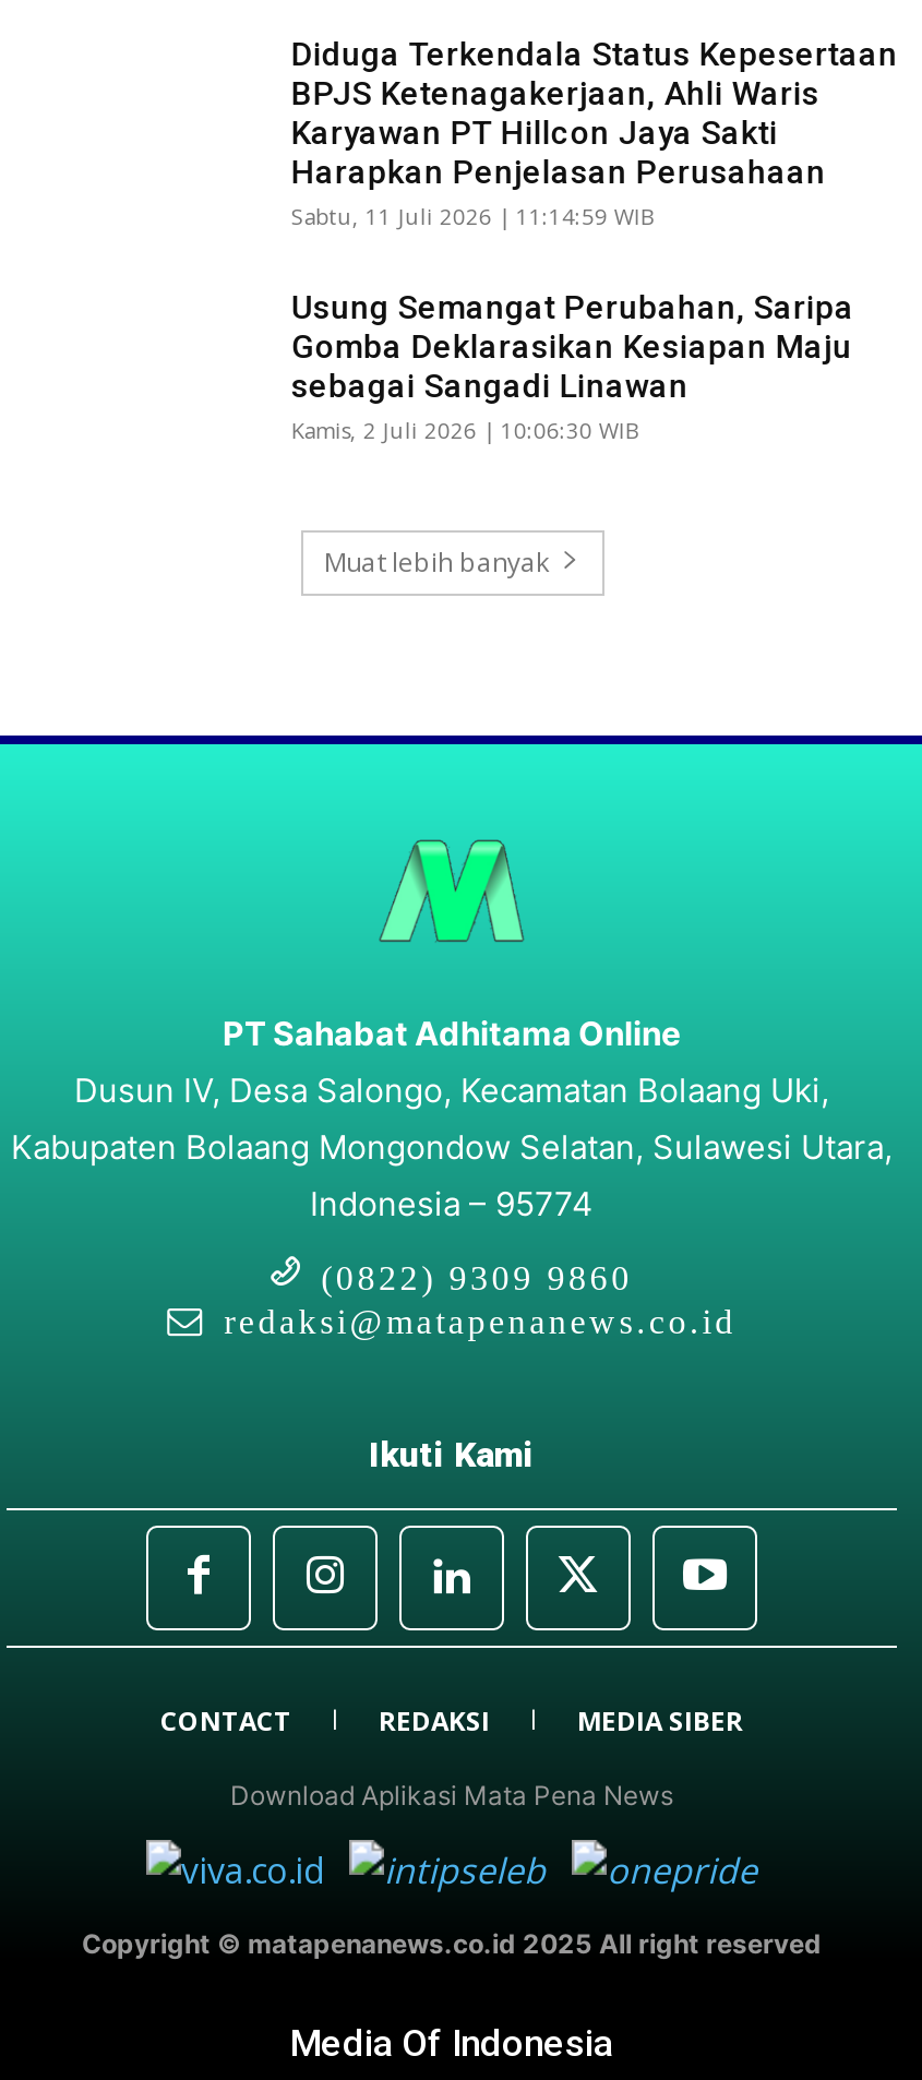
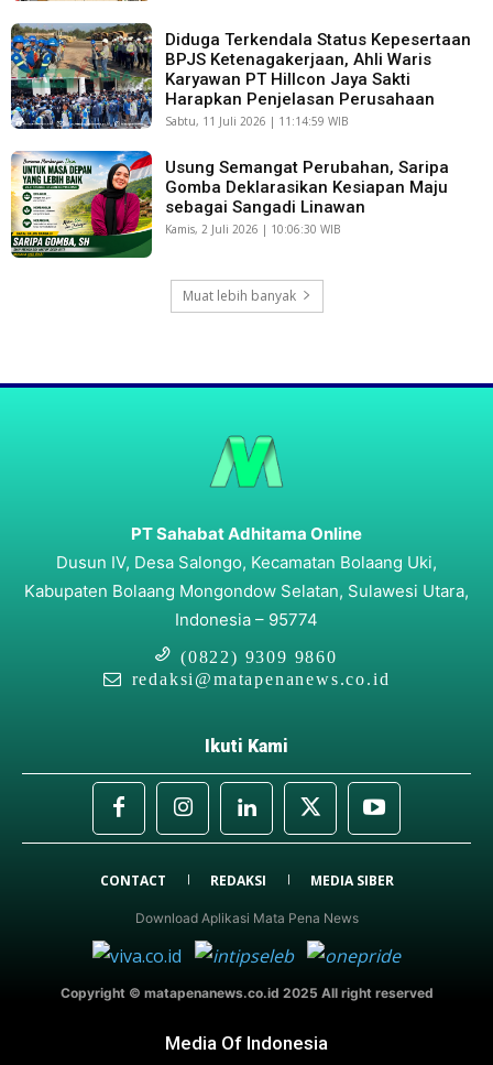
+ [image]

+ [image]
